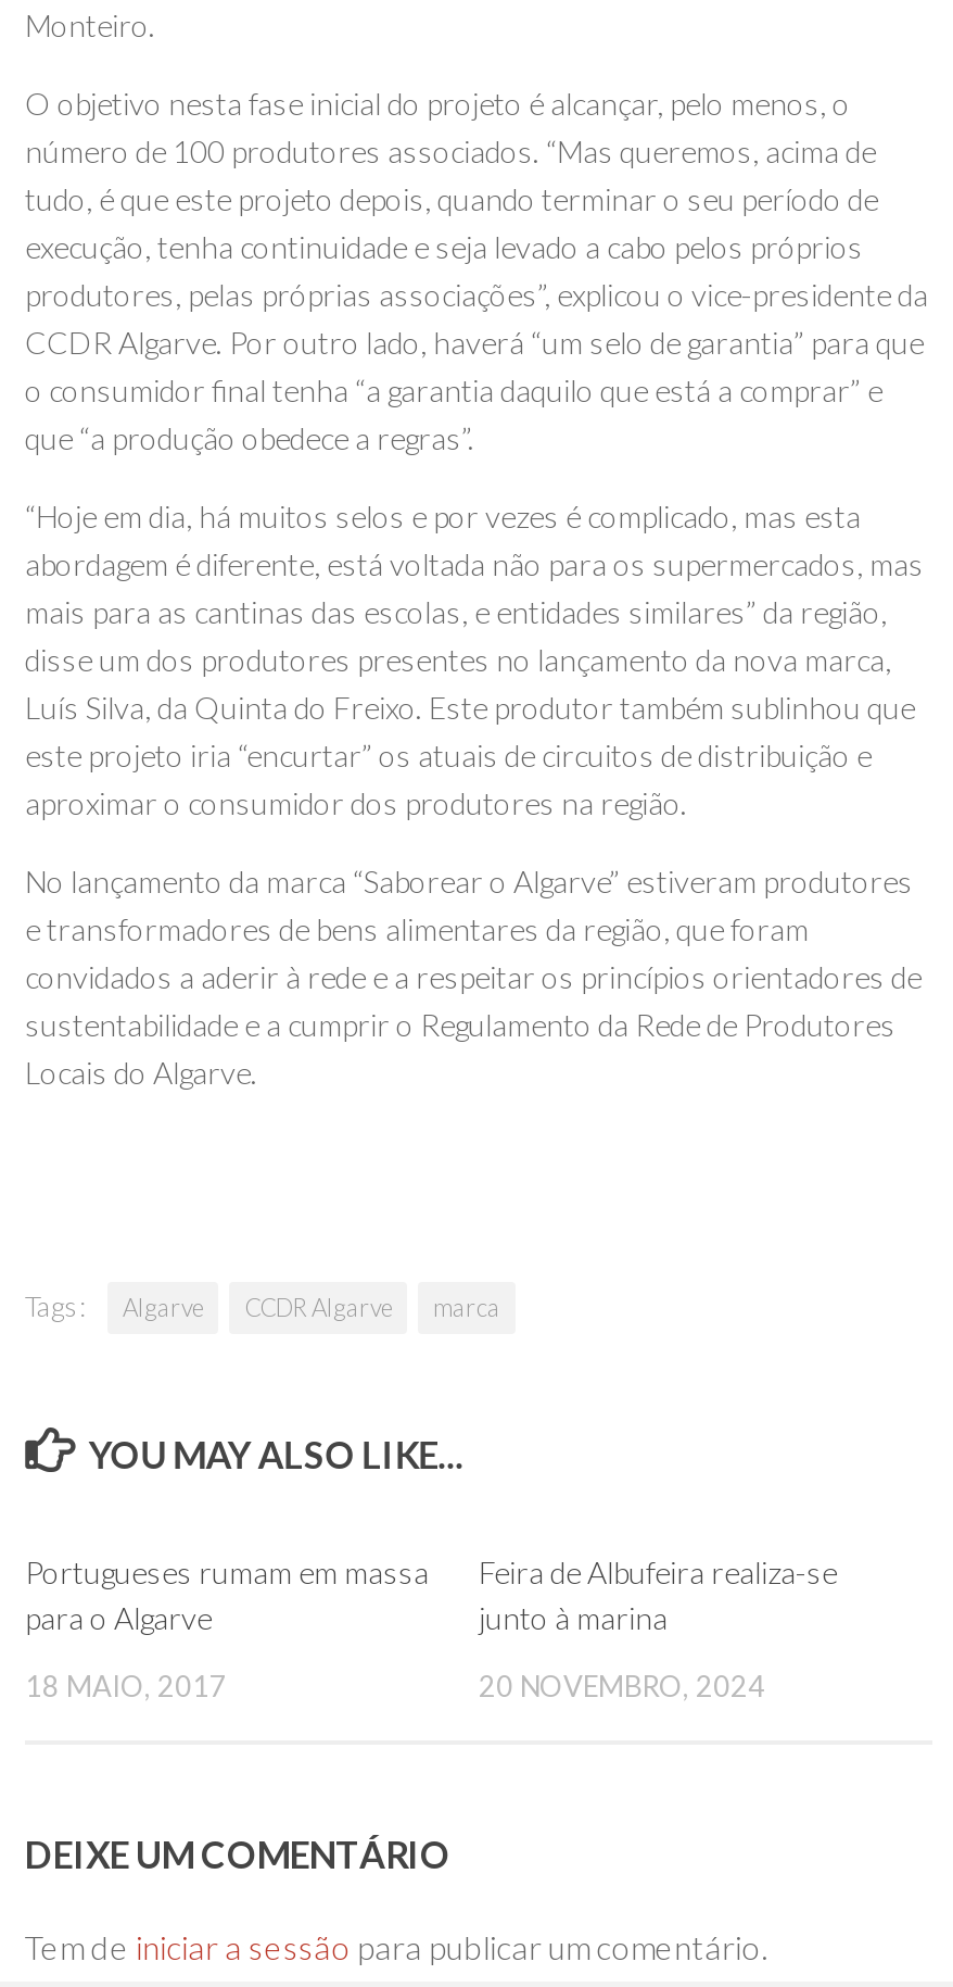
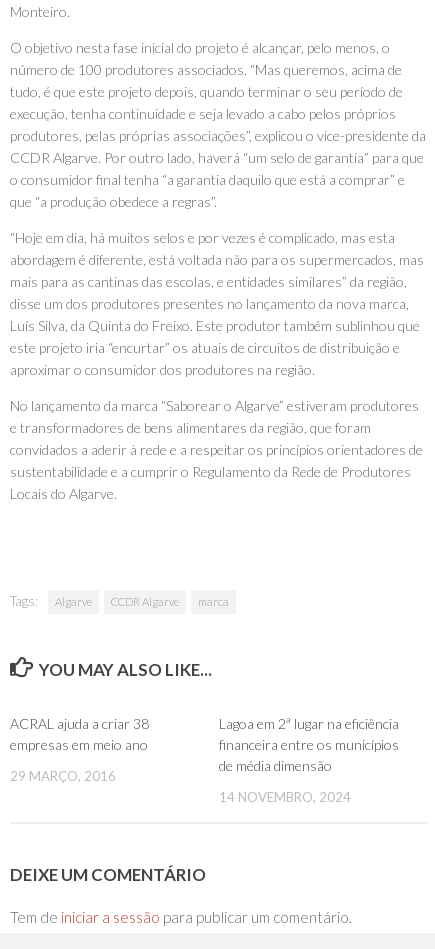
- Portugueses rumam em massa
- para o Algarve
+ ACRAL ajuda a criar 38
+ empresas em meio ano

- Feira de Albufeira realiza-se
- junto à marina
+ Lagoa em 2ª lugar na eficiência
+ financeira entre os municípios
+ de média dimensão

- 18 MAIO, 2017
+ 29 MARÇO, 2016

- 20 NOVEMBRO, 2024
+ 14 NOVEMBRO, 2024
